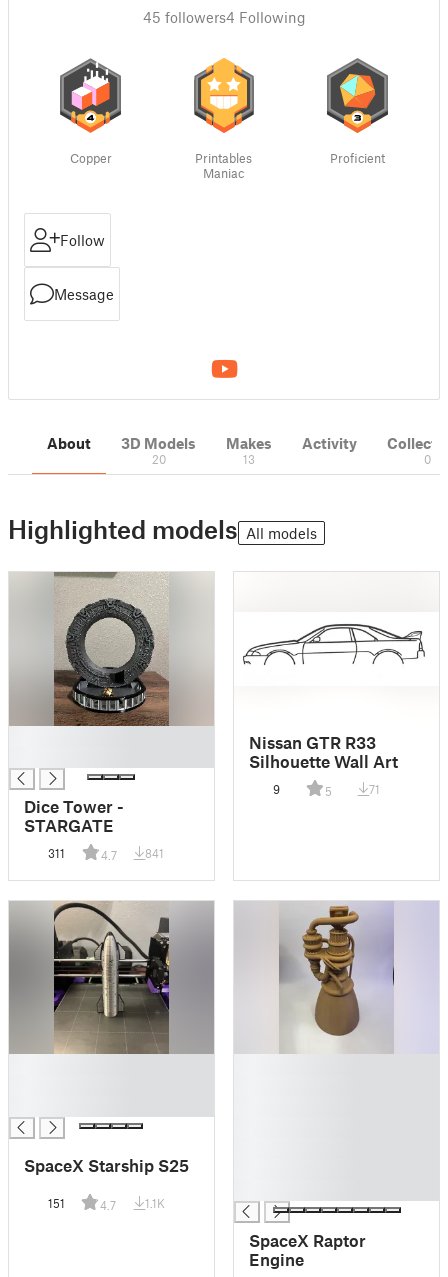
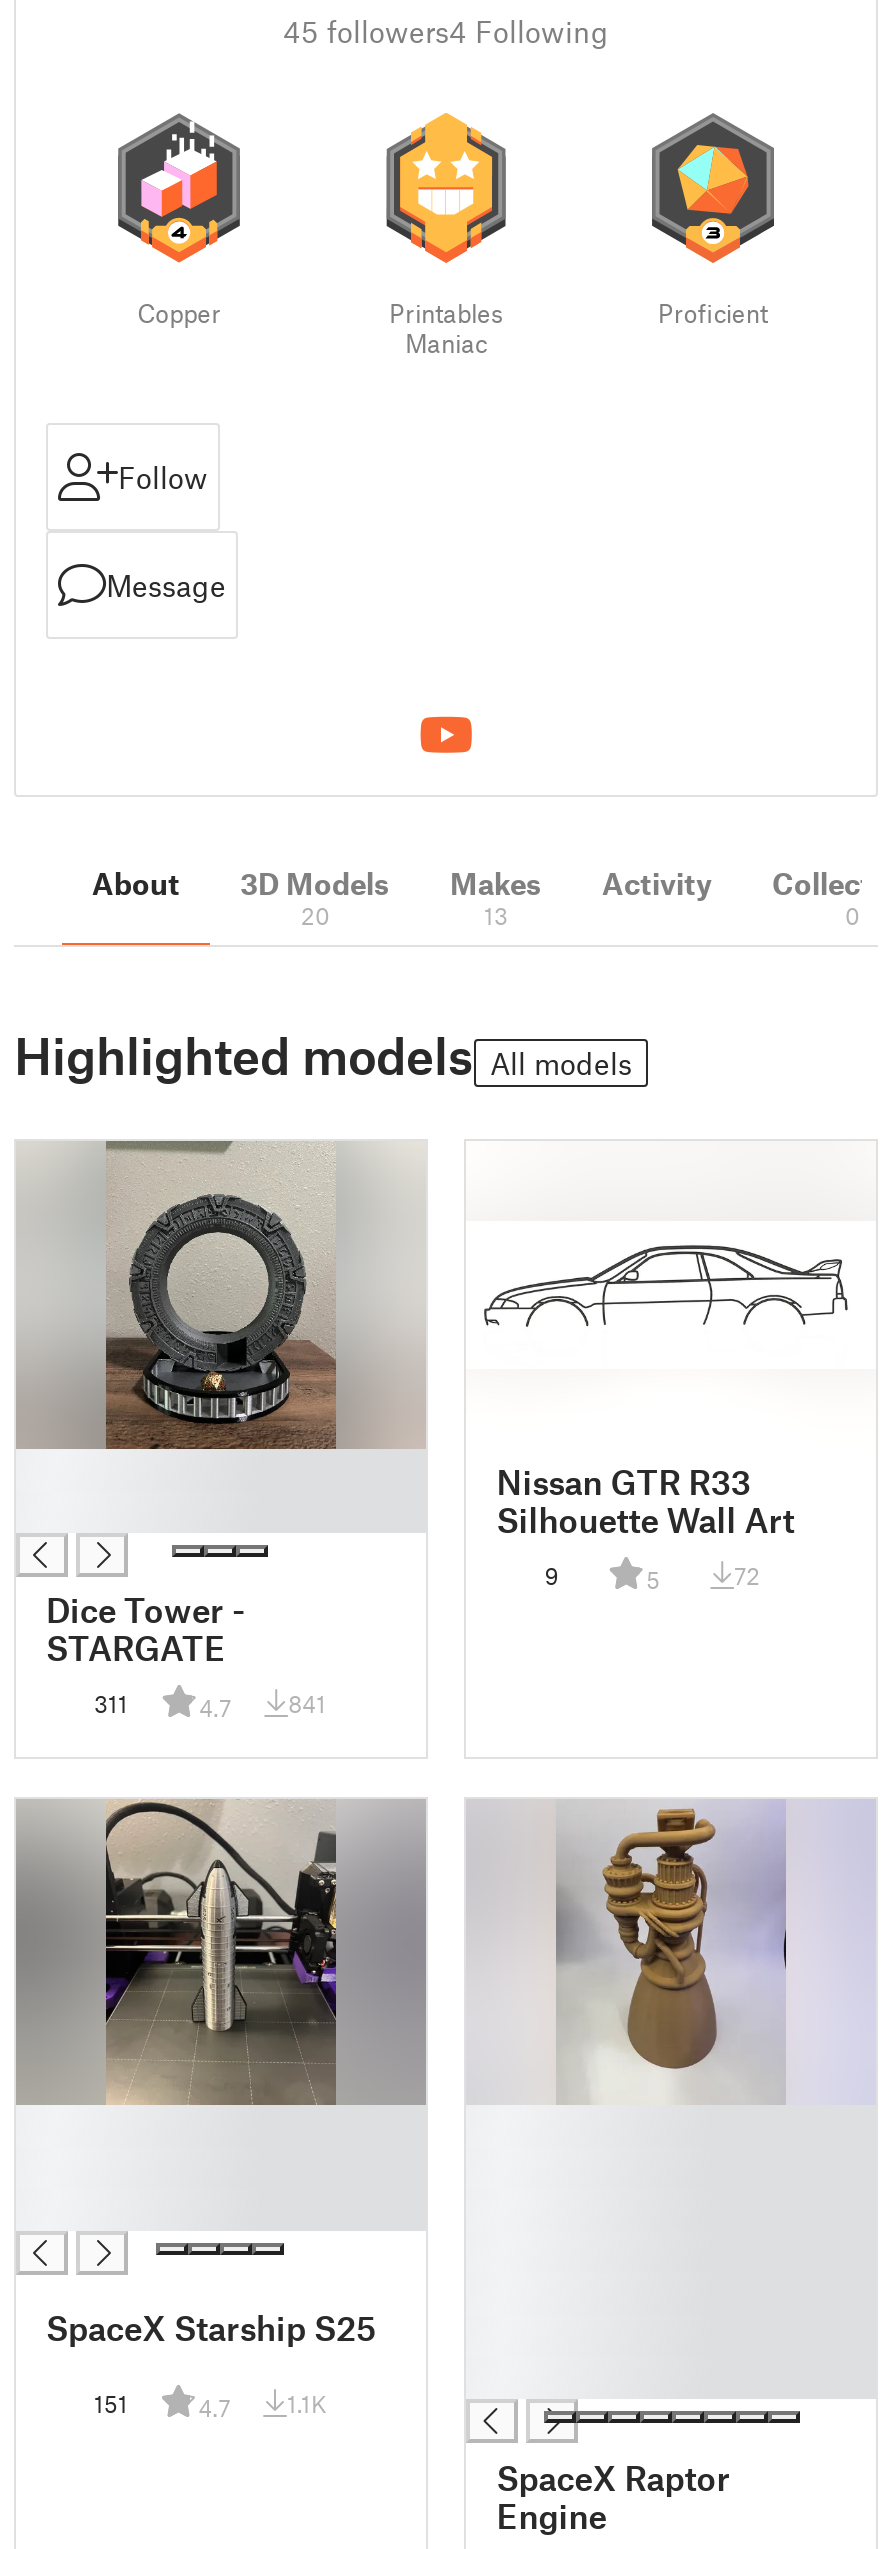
- 71
+ 72
